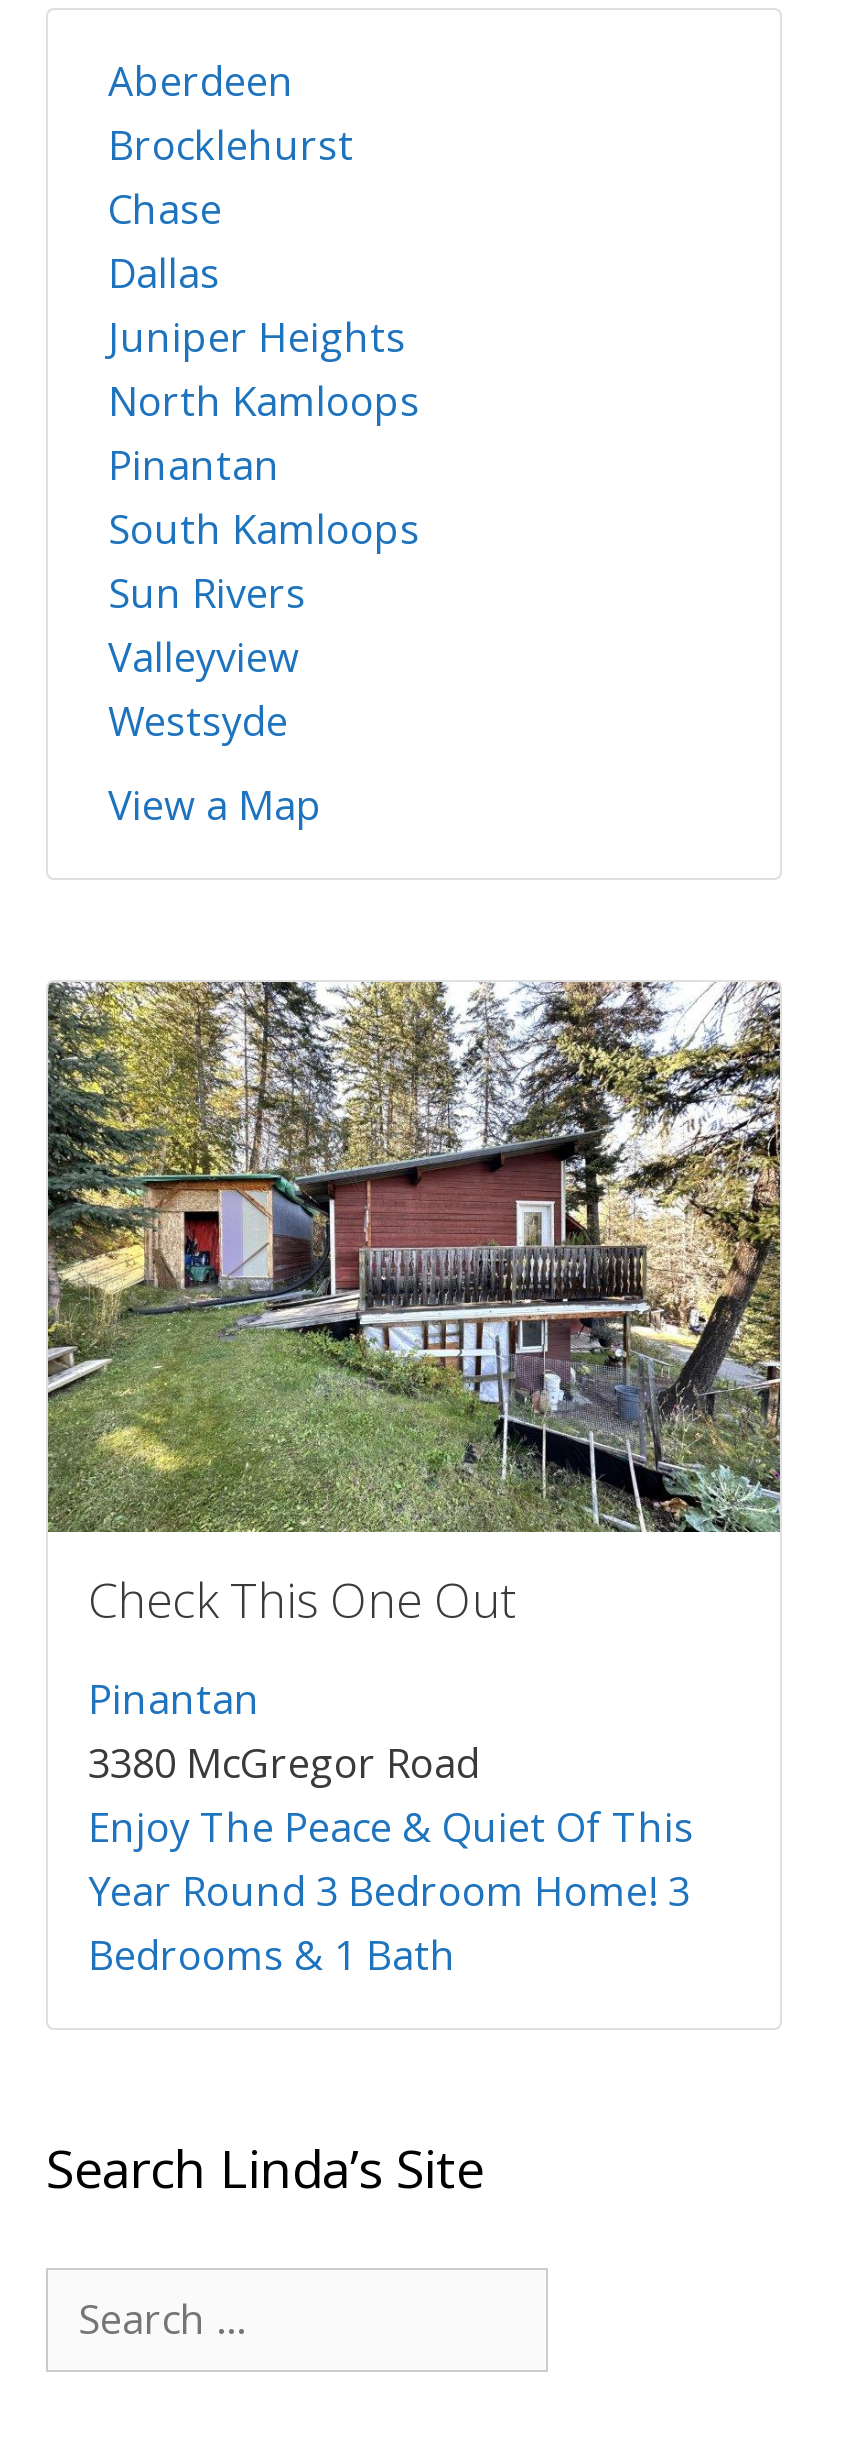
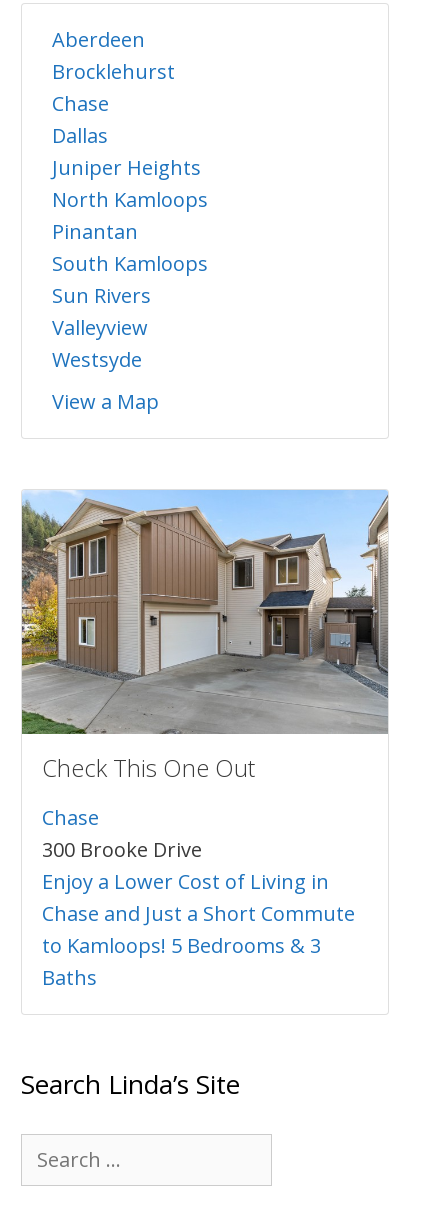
- [image]
+ [image]

moved up: Check This One Out

- Pinantan
- 3380 McGregor Road
- Enjoy The Peace & Quiet Of This
- Year Round 3 Bedroom Home! 3
- Bedrooms & 1 Bath
+ Chase
+ 300 Brooke Drive
+ Enjoy a Lower Cost of Living in
+ Chase and Just a Short Commute
+ to Kamloops! 5 Bedrooms & 3
+ Baths
